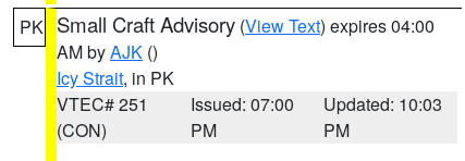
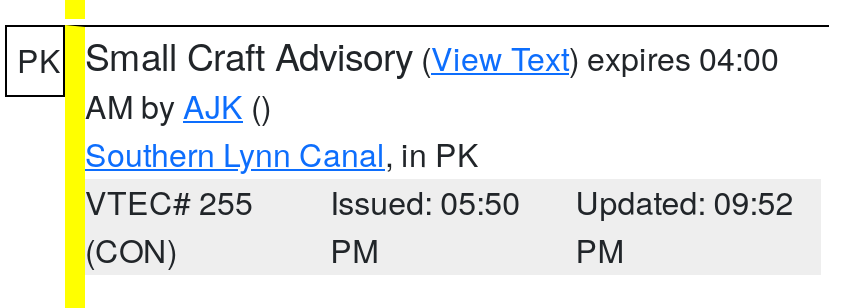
- Icy Strait, in PK
- VTEC# 251
+ Southern Lynn Canal, in PK
+ VTEC# 255

- Issued: 07:00
+ Issued: 05:50

- Updated: 10:03
+ Updated: 09:52
